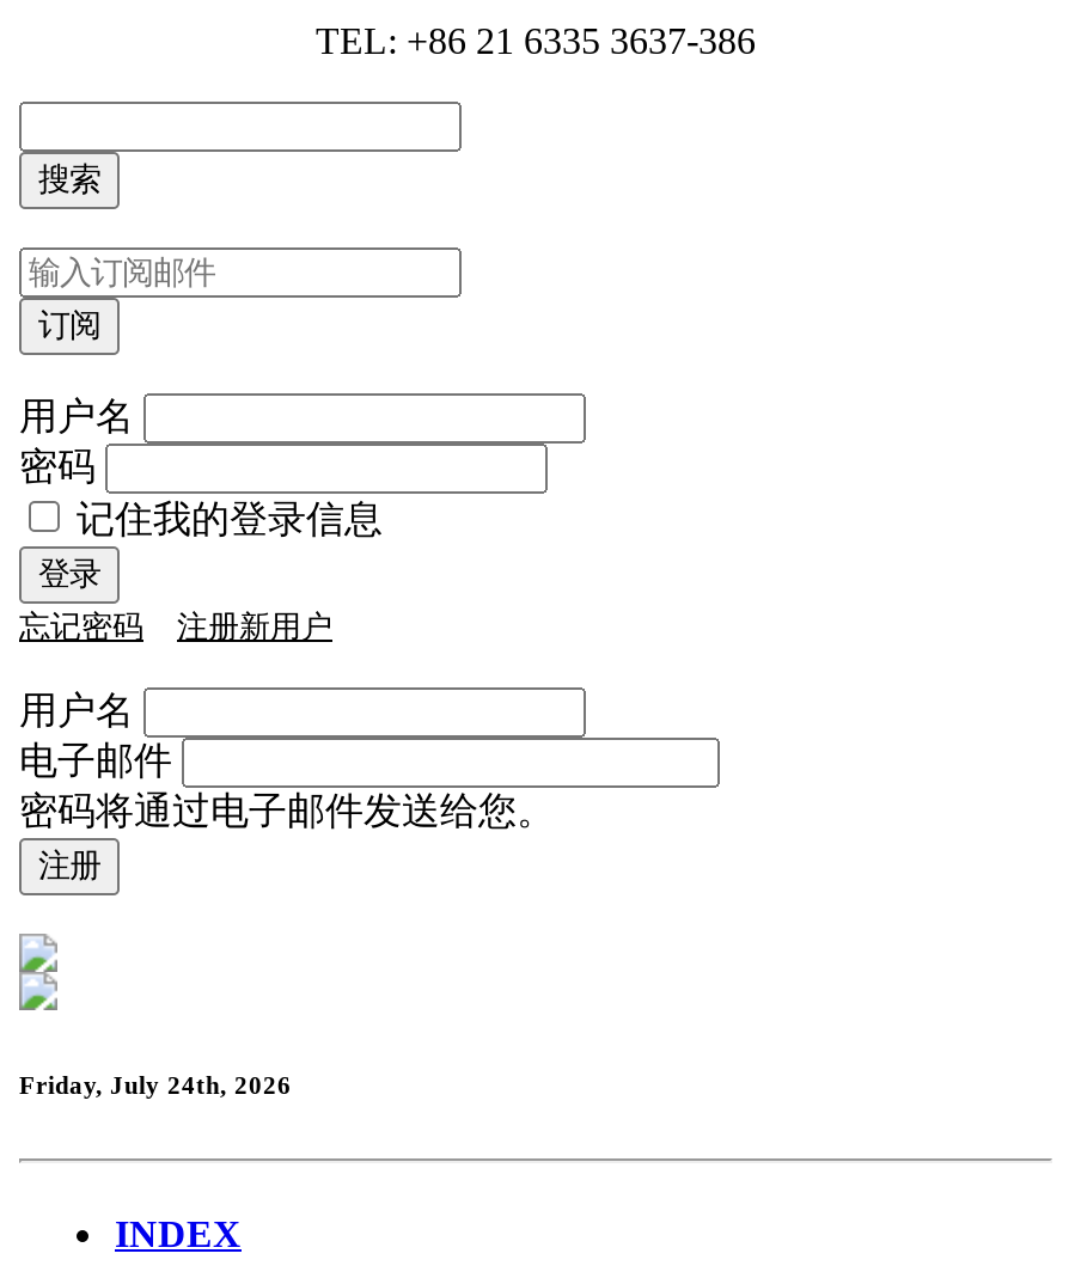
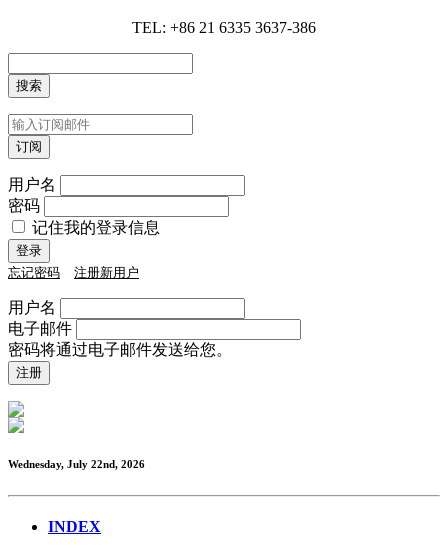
- Friday, July 24th, 2026
+ Wednesday, July 22nd, 2026
